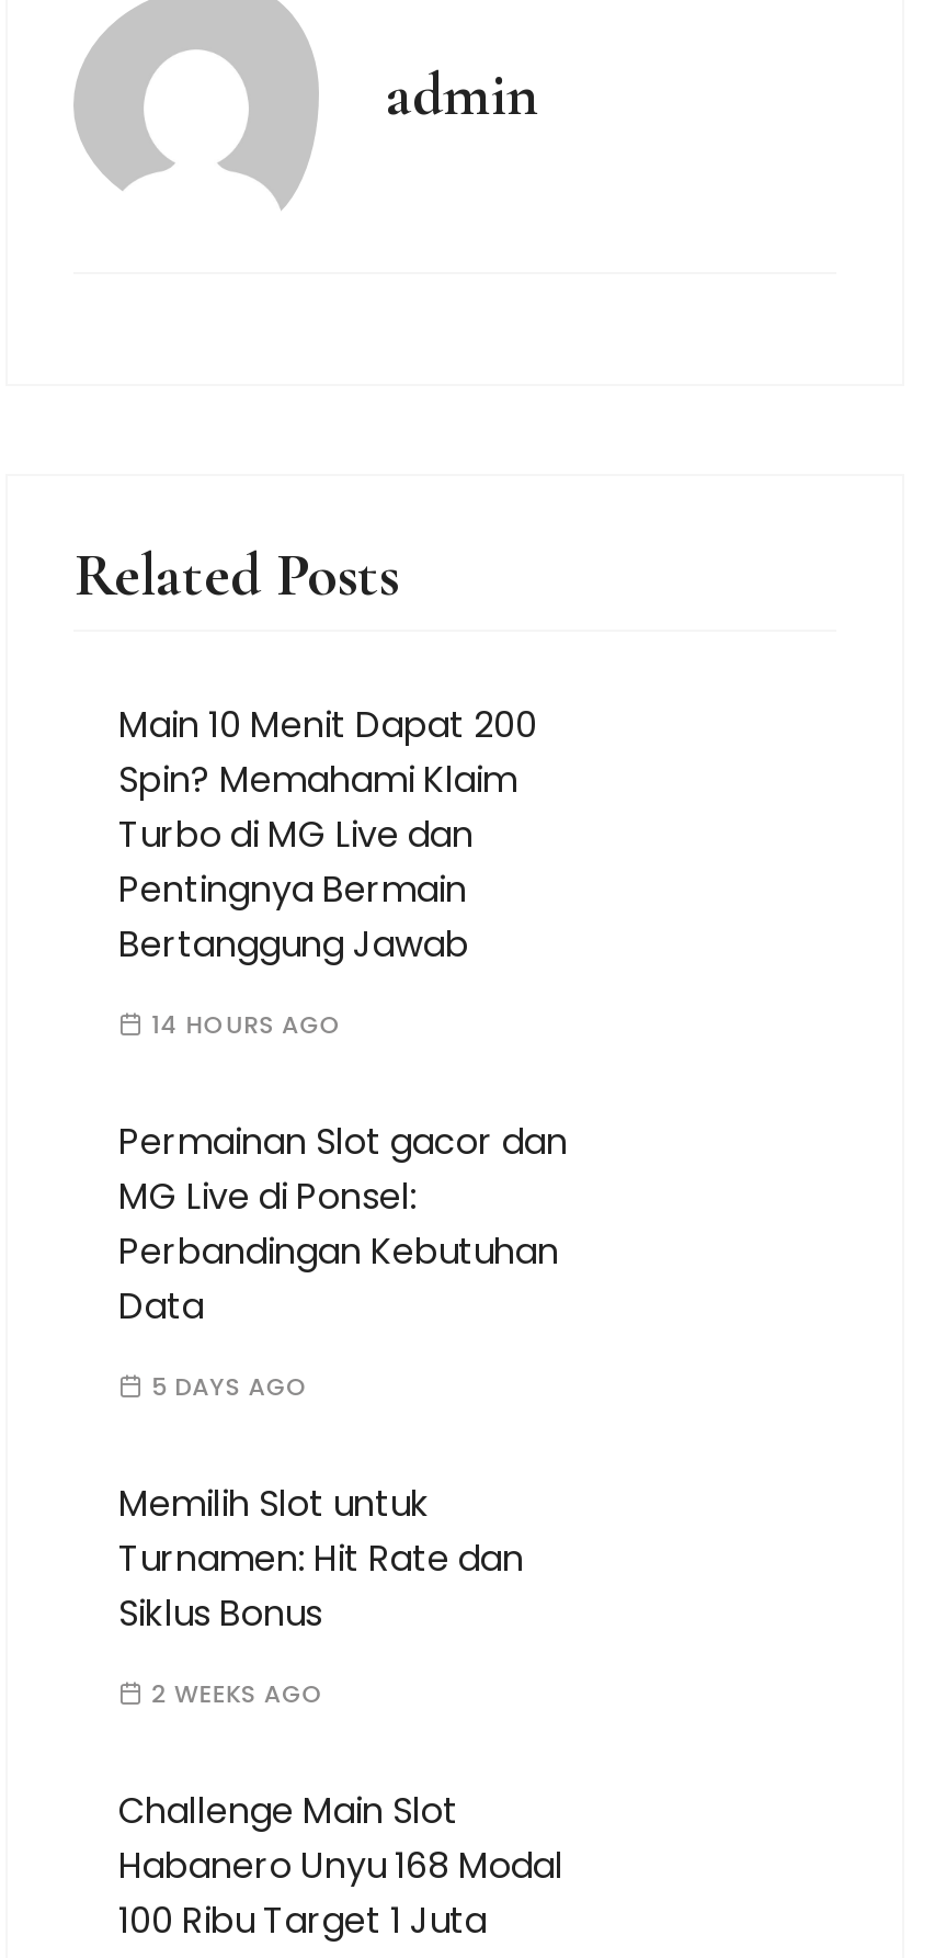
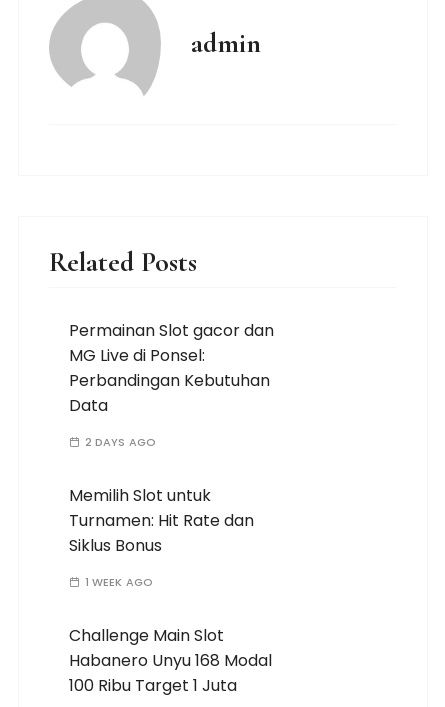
- Main 10 Menit Dapat 200
- Spin? Memahami Klaim
- Turbo di MG Live dan
- Pentingnya Bermain
- Bertanggung Jawab
- 14 HOURS AGO

- 5 DAYS AGO
+ 2 DAYS AGO

- 2 WEEKS AGO
+ 1 WEEK AGO
